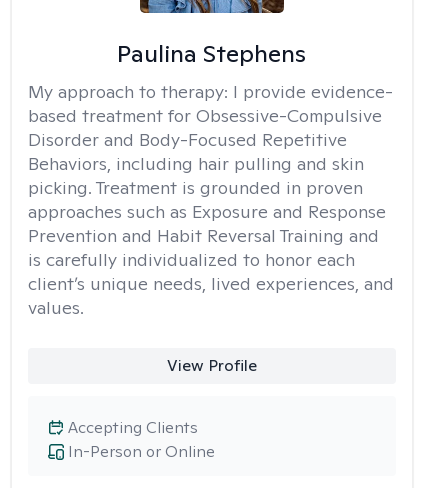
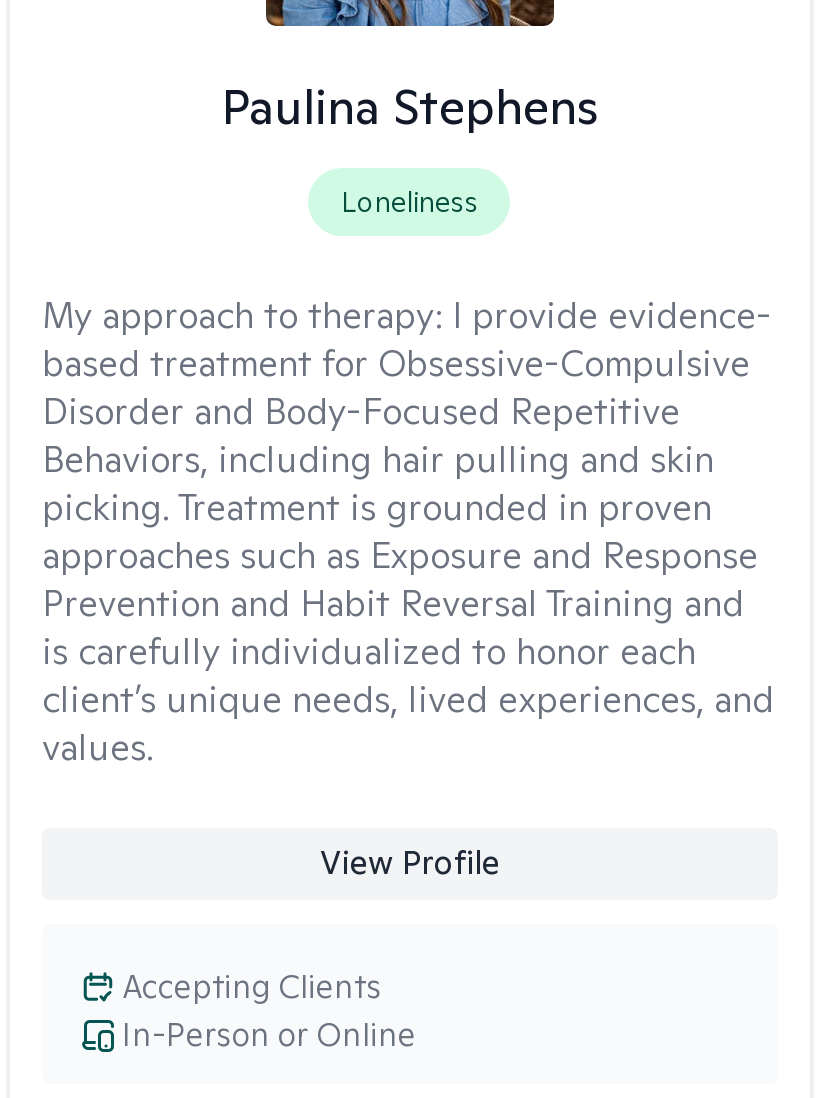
+ Loneliness
